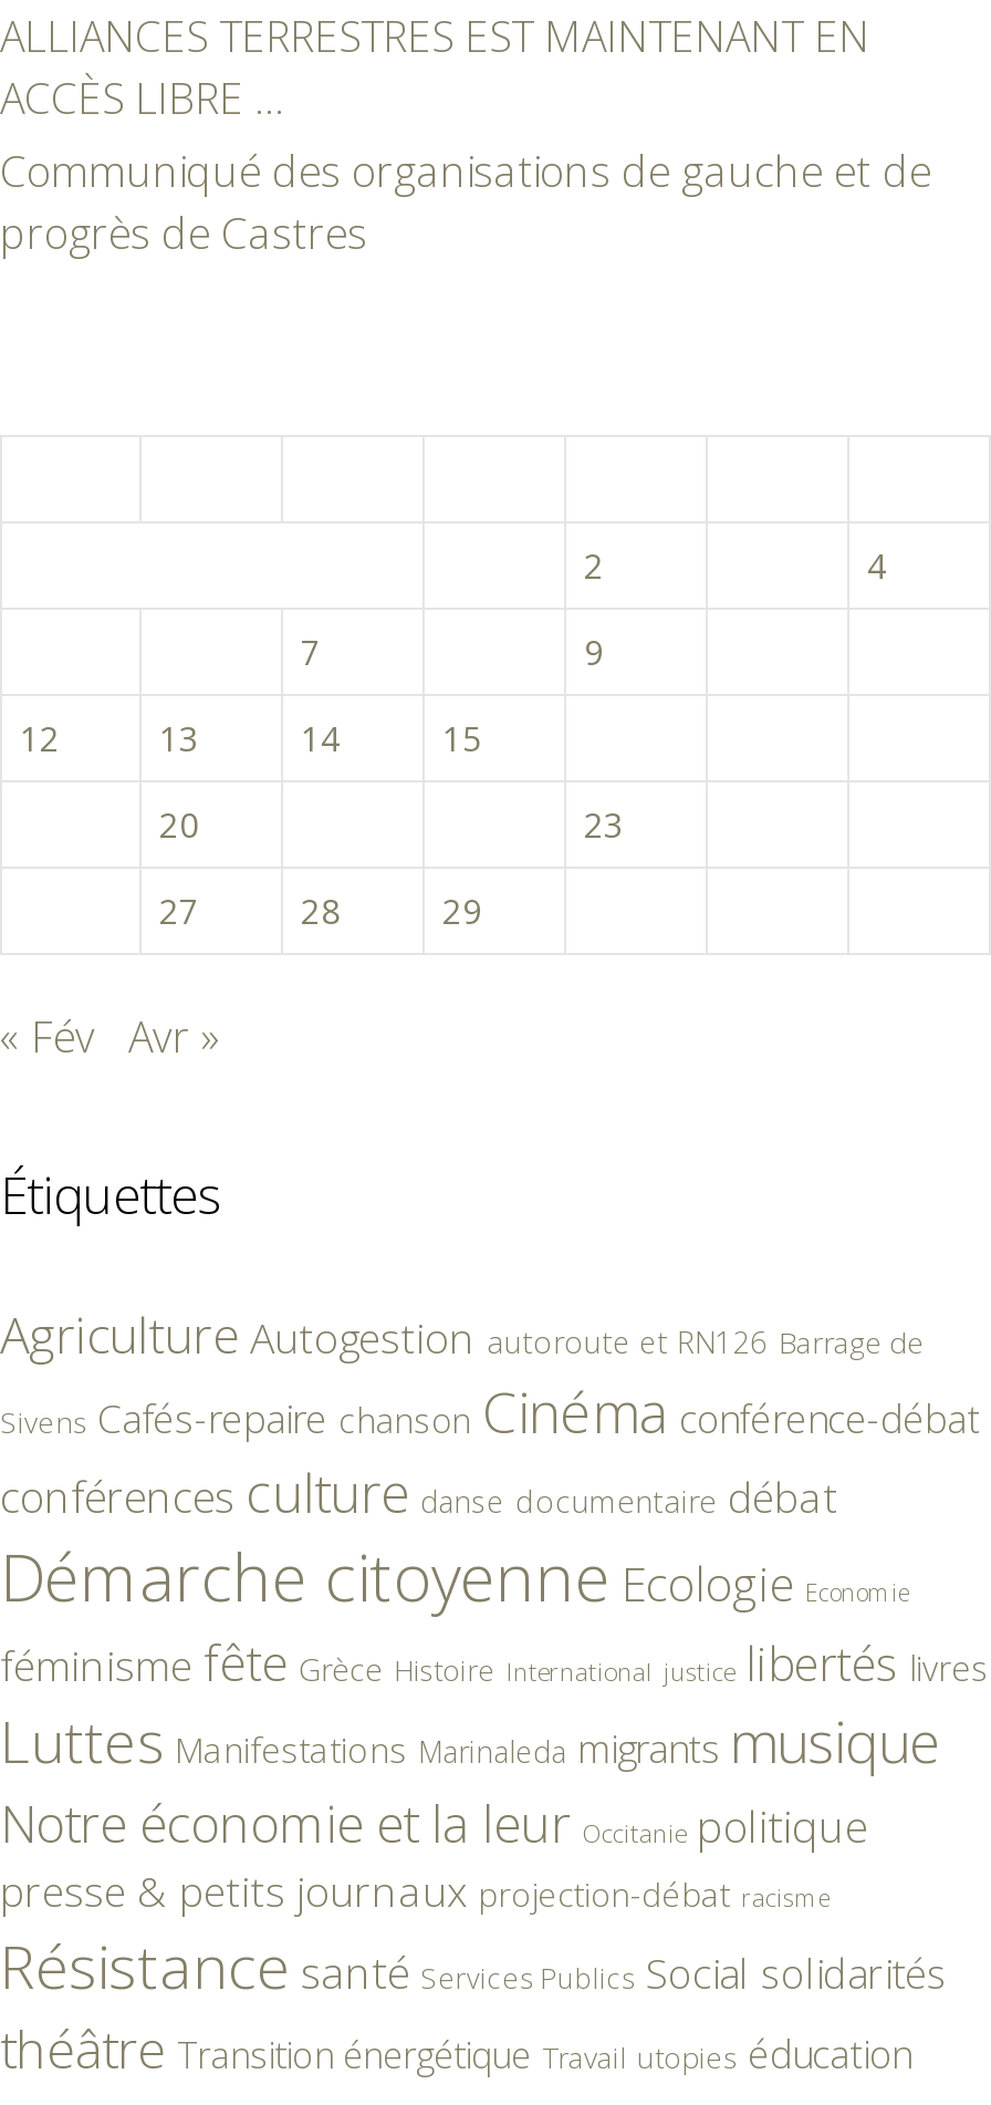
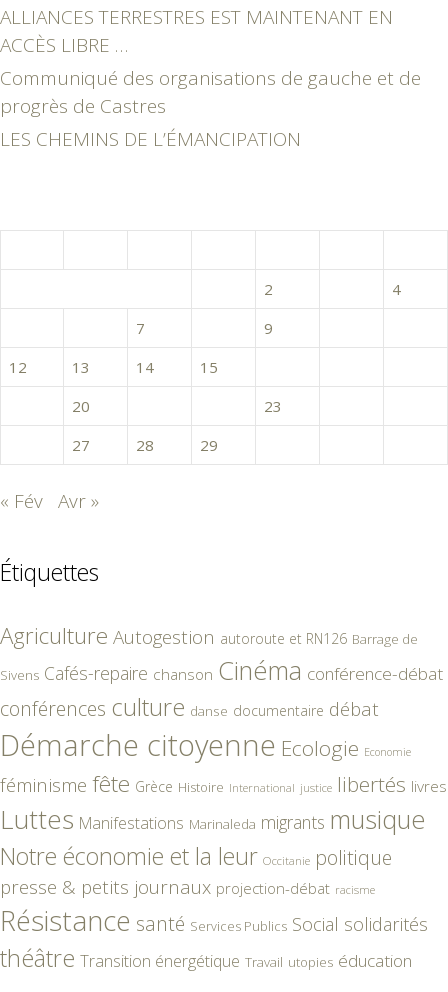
+ LES CHEMINS DE L’ÉMANCIPATION
